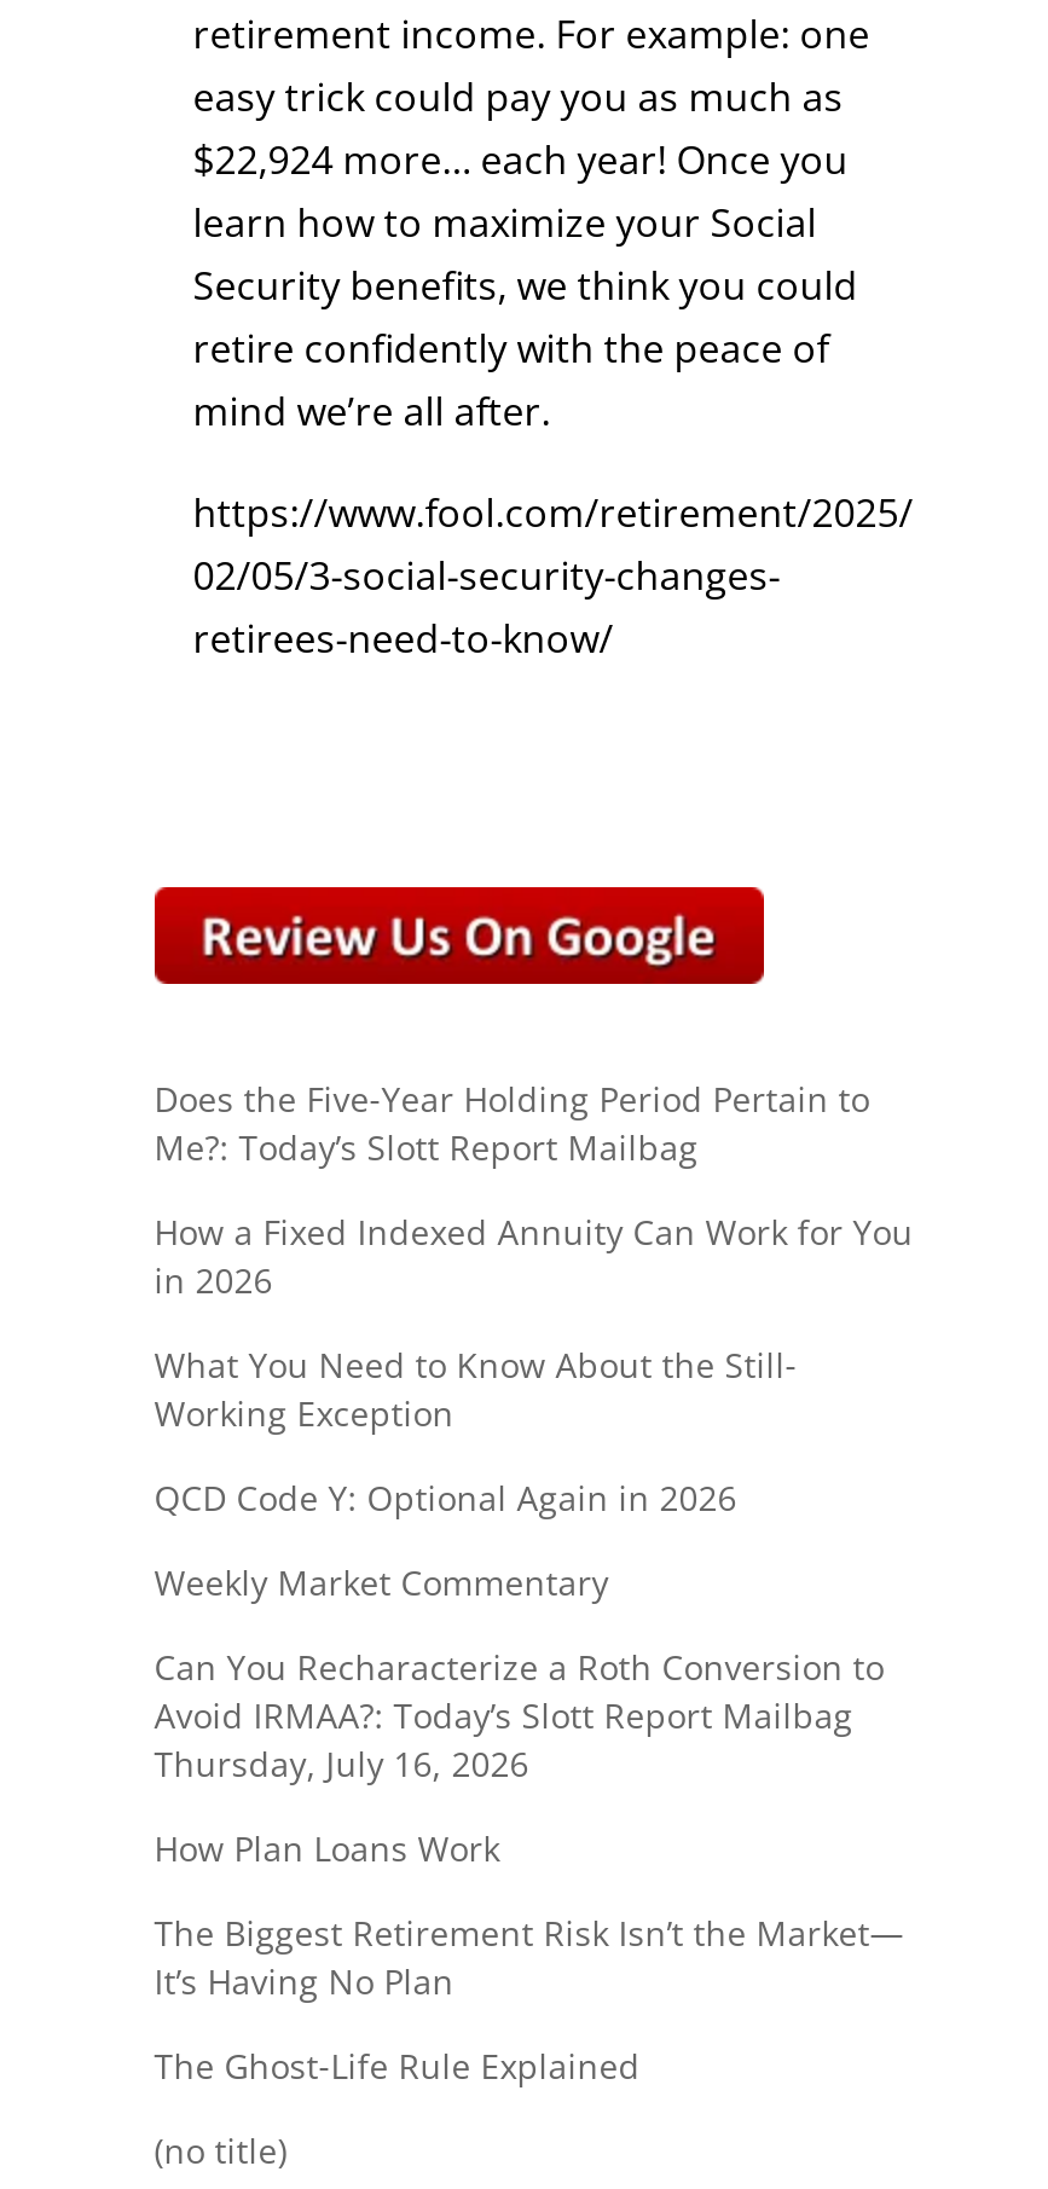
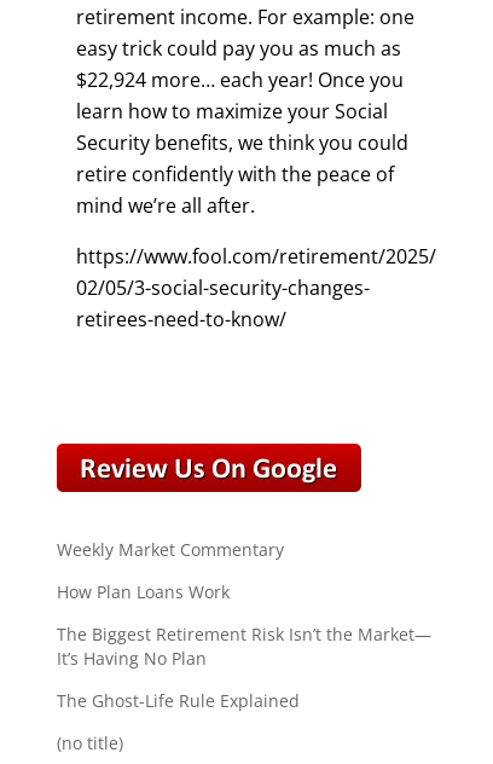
- Does the Five-Year Holding Period Pertain to
- Me?: Today’s Slott Report Mailbag
- How a Fixed Indexed Annuity Can Work for You
- in 2026
- What You Need to Know About the Still-
- Working Exception
- QCD Code Y: Optional Again in 2026

- Can You Recharacterize a Roth Conversion to
- Avoid IRMAA?: Today’s Slott Report Mailbag
- Thursday, July 16, 2026
